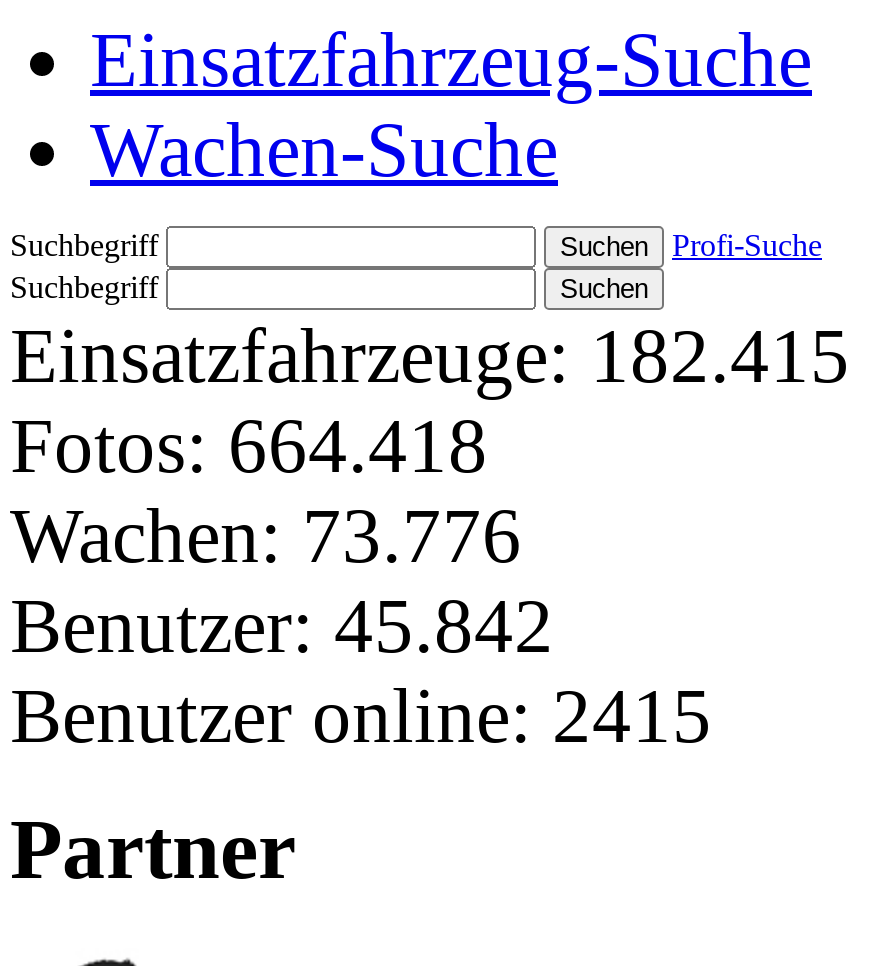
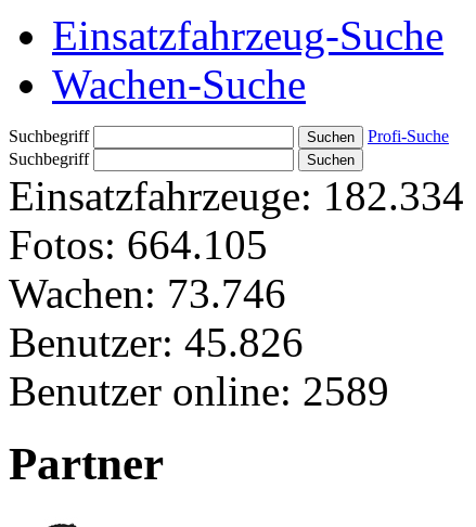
- Einsatzfahrzeuge: 182.415
+ Einsatzfahrzeuge: 182.334

- Fotos: 664.418
+ Fotos: 664.105

- Wachen: 73.776
+ Wachen: 73.746

- Benutzer: 45.842
+ Benutzer: 45.826

- Benutzer online: 2415
+ Benutzer online: 2589
